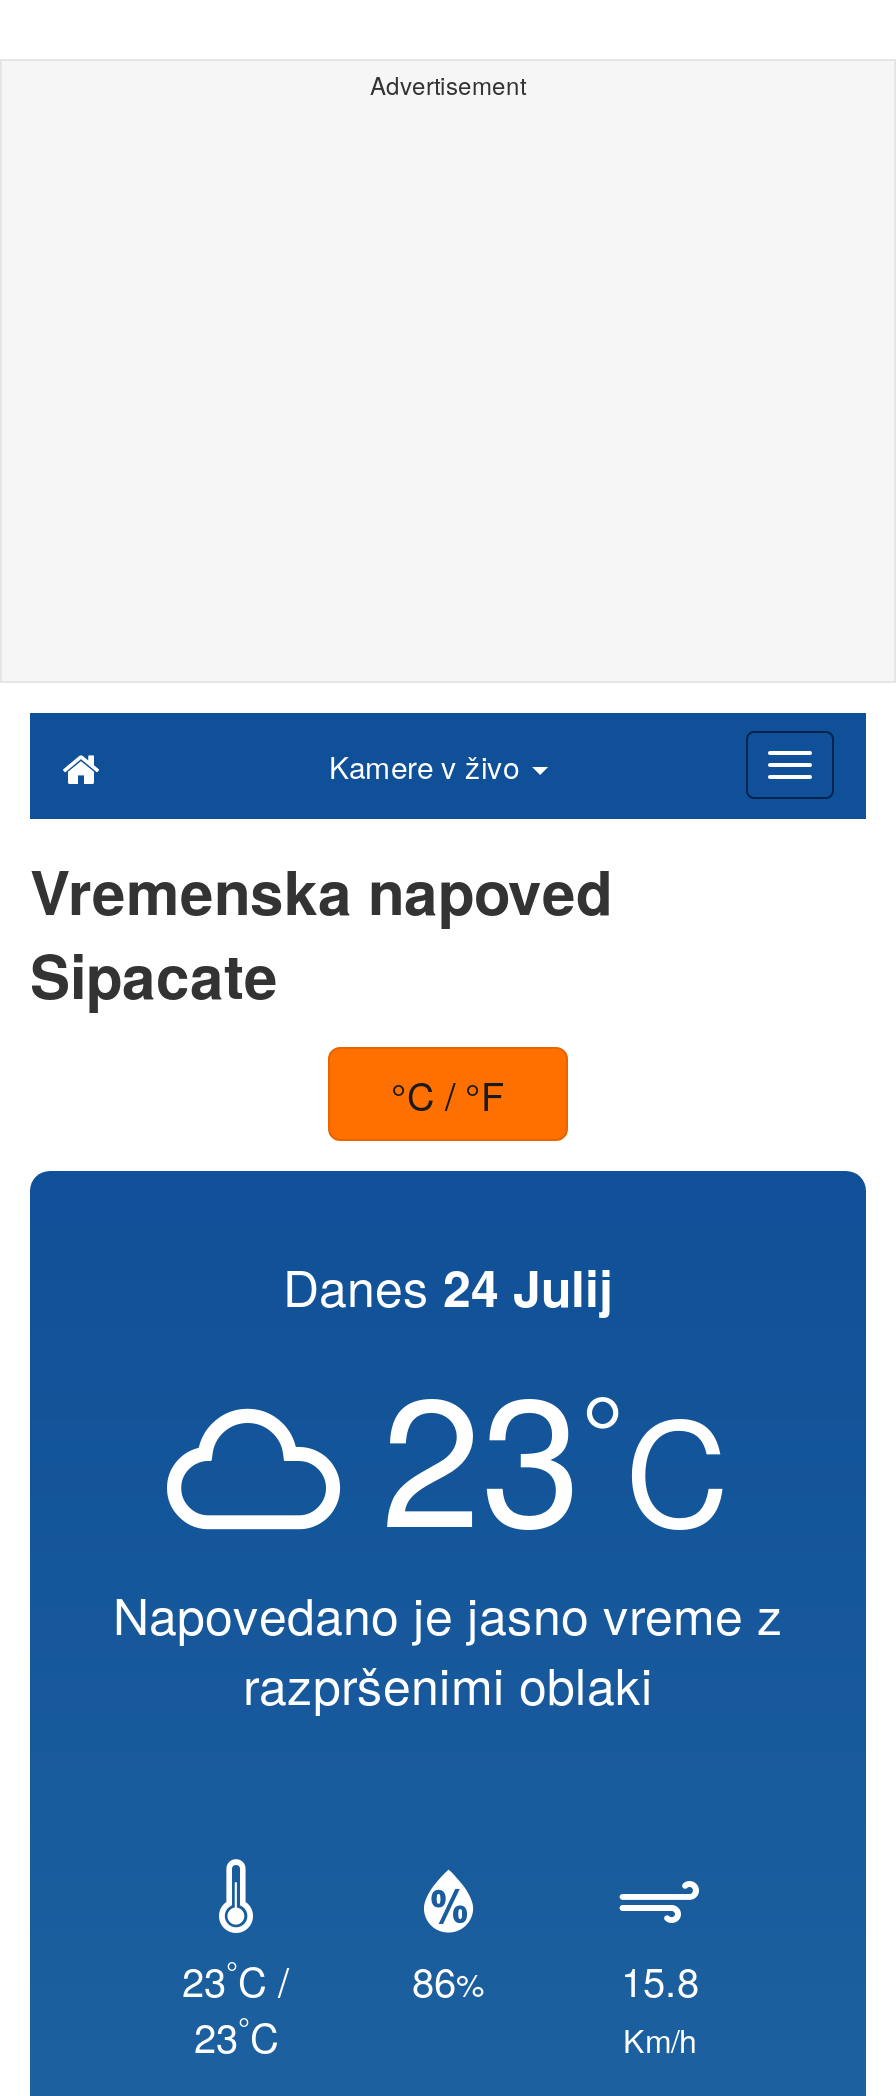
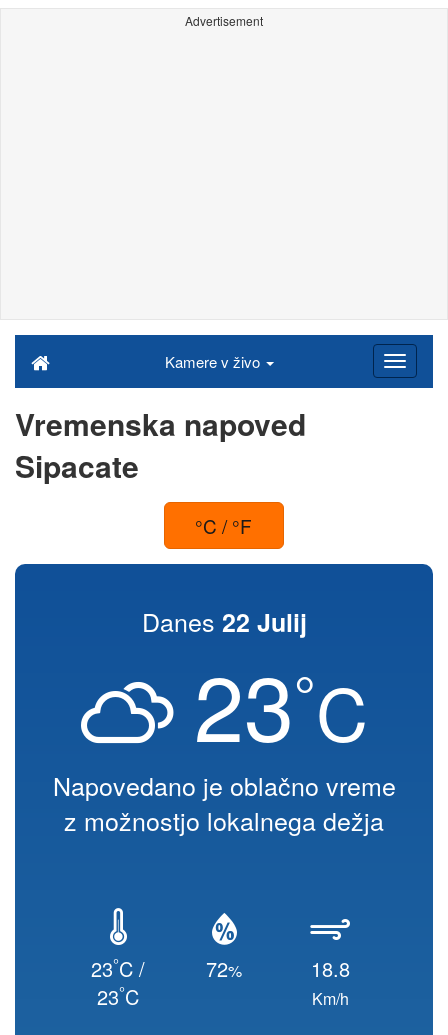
- Danes 24 Julij
+ Danes 22 Julij

- [image]
- Napovedano je jasno vreme z
- razpršenimi oblaki
+ [image]
+ Napovedano je oblačno vreme
+ z možnostjo lokalnega dežja

- 86%
+ 72%

- 15.8
+ 18.8
